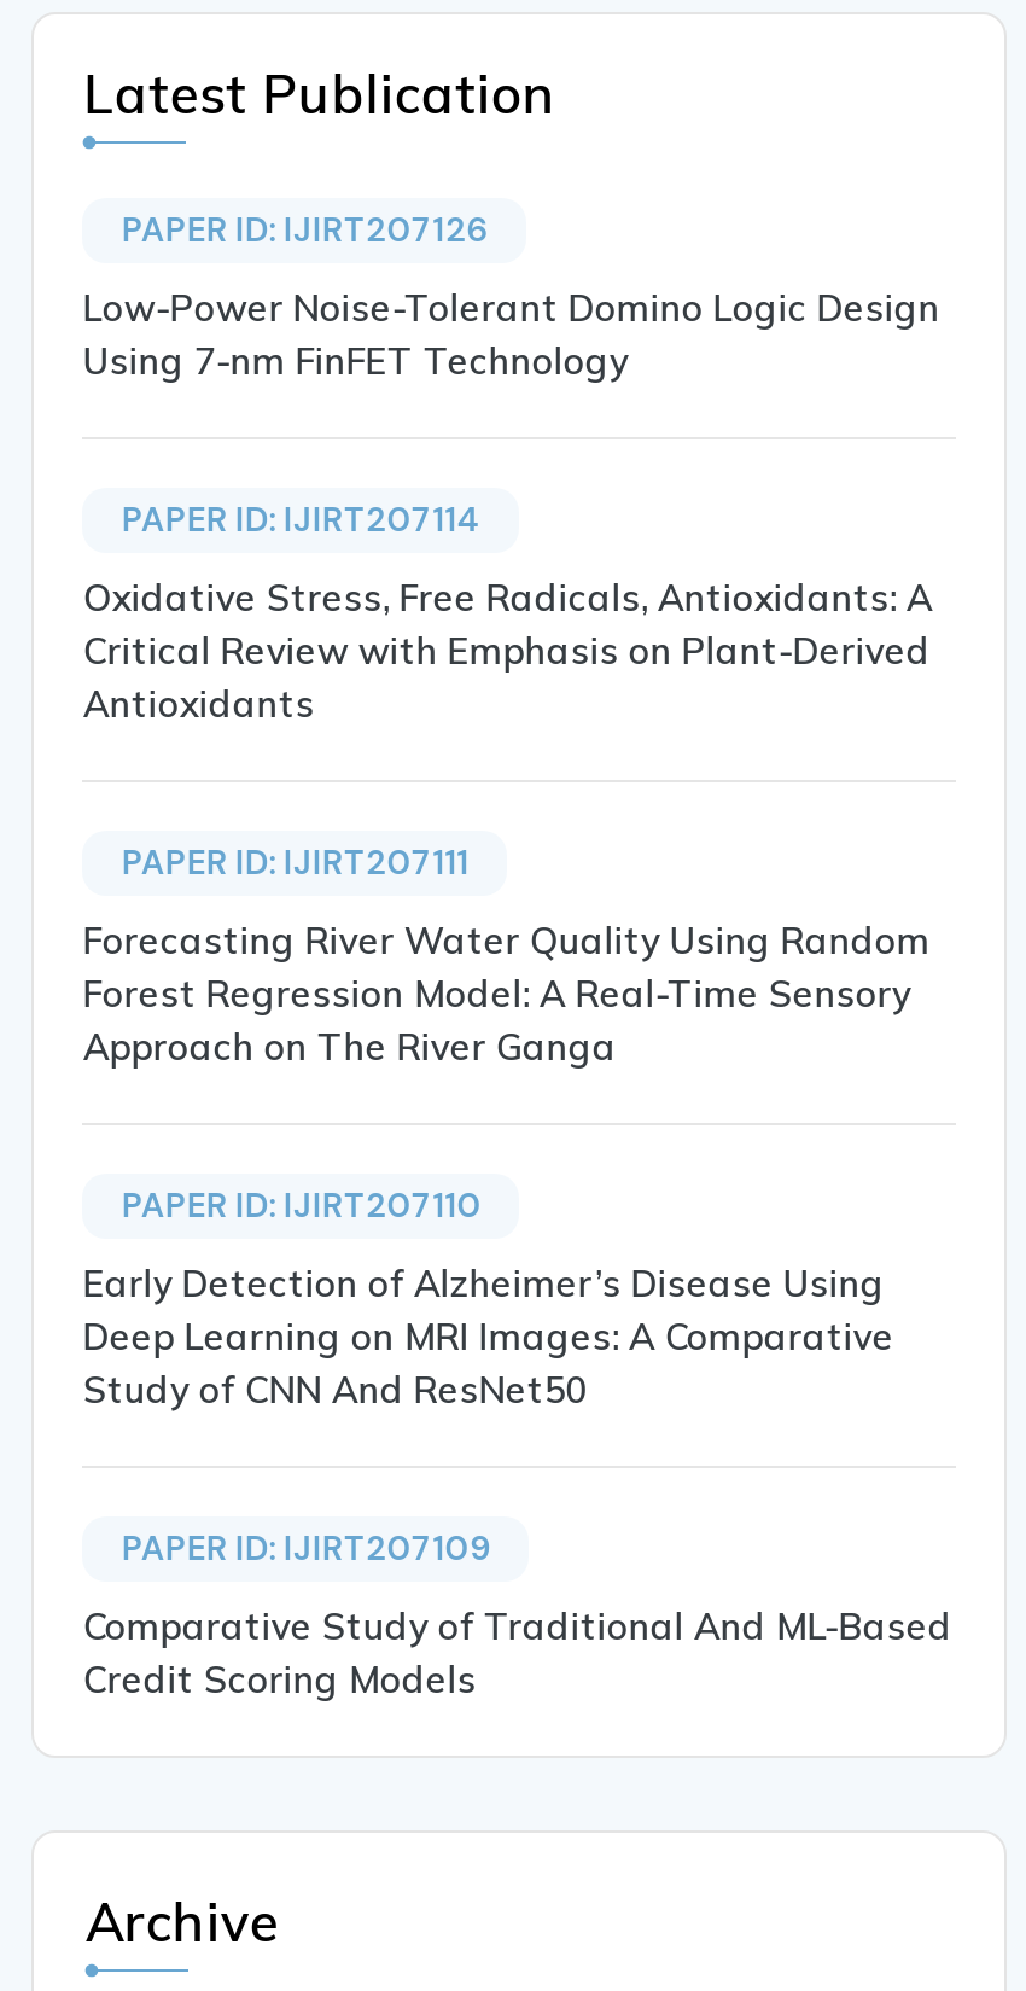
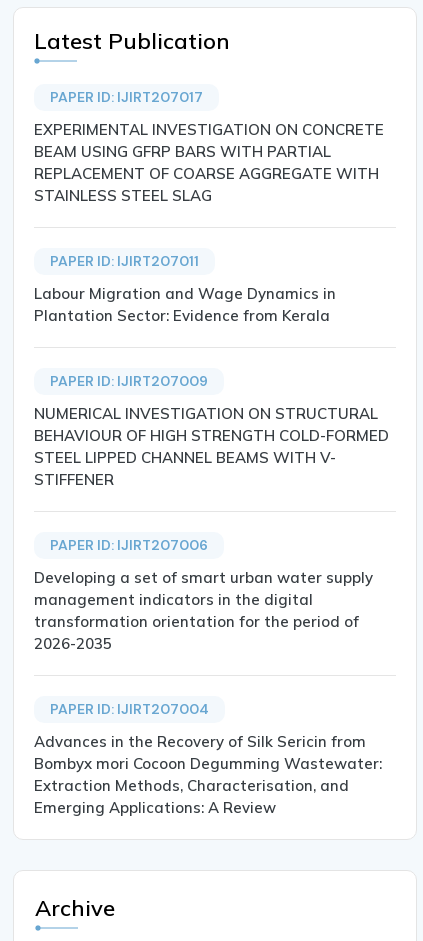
- PAPER ID: IJIRT207126
+ PAPER ID: IJIRT207017

- Low-Power Noise-Tolerant Domino Logic Design
- Using 7-nm FinFET Technology
+ EXPERIMENTAL INVESTIGATION ON CONCRETE
+ BEAM USING GFRP BARS WITH PARTIAL
+ REPLACEMENT OF COARSE AGGREGATE WITH
+ STAINLESS STEEL SLAG

- PAPER ID: IJIRT207114
+ PAPER ID: IJIRT207011

- Oxidative Stress, Free Radicals, Antioxidants: A
- Critical Review with Emphasis on Plant-Derived
- Antioxidants
+ Labour Migration and Wage Dynamics in
+ Plantation Sector: Evidence from Kerala

- PAPER ID: IJIRT207111
+ PAPER ID: IJIRT207009

- Forecasting River Water Quality Using Random
- Forest Regression Model: A Real-Time Sensory
- Approach on The River Ganga
+ NUMERICAL INVESTIGATION ON STRUCTURAL
+ BEHAVIOUR OF HIGH STRENGTH COLD-FORMED
+ STEEL LIPPED CHANNEL BEAMS WITH V-
+ STIFFENER

- PAPER ID: IJIRT207110
+ PAPER ID: IJIRT207006

- Early Detection of Alzheimer’s Disease Using
- Deep Learning on MRI Images: A Comparative
- Study of CNN And ResNet50
+ Developing a set of smart urban water supply
+ management indicators in the digital
+ transformation orientation for the period of
+ 2026-2035

- PAPER ID: IJIRT207109
+ PAPER ID: IJIRT207004

- Comparative Study of Traditional And ML-Based
- Credit Scoring Models
+ Advances in the Recovery of Silk Sericin from
+ Bombyx mori Cocoon Degumming Wastewater:
+ Extraction Methods, Characterisation, and
+ Emerging Applications: A Review
